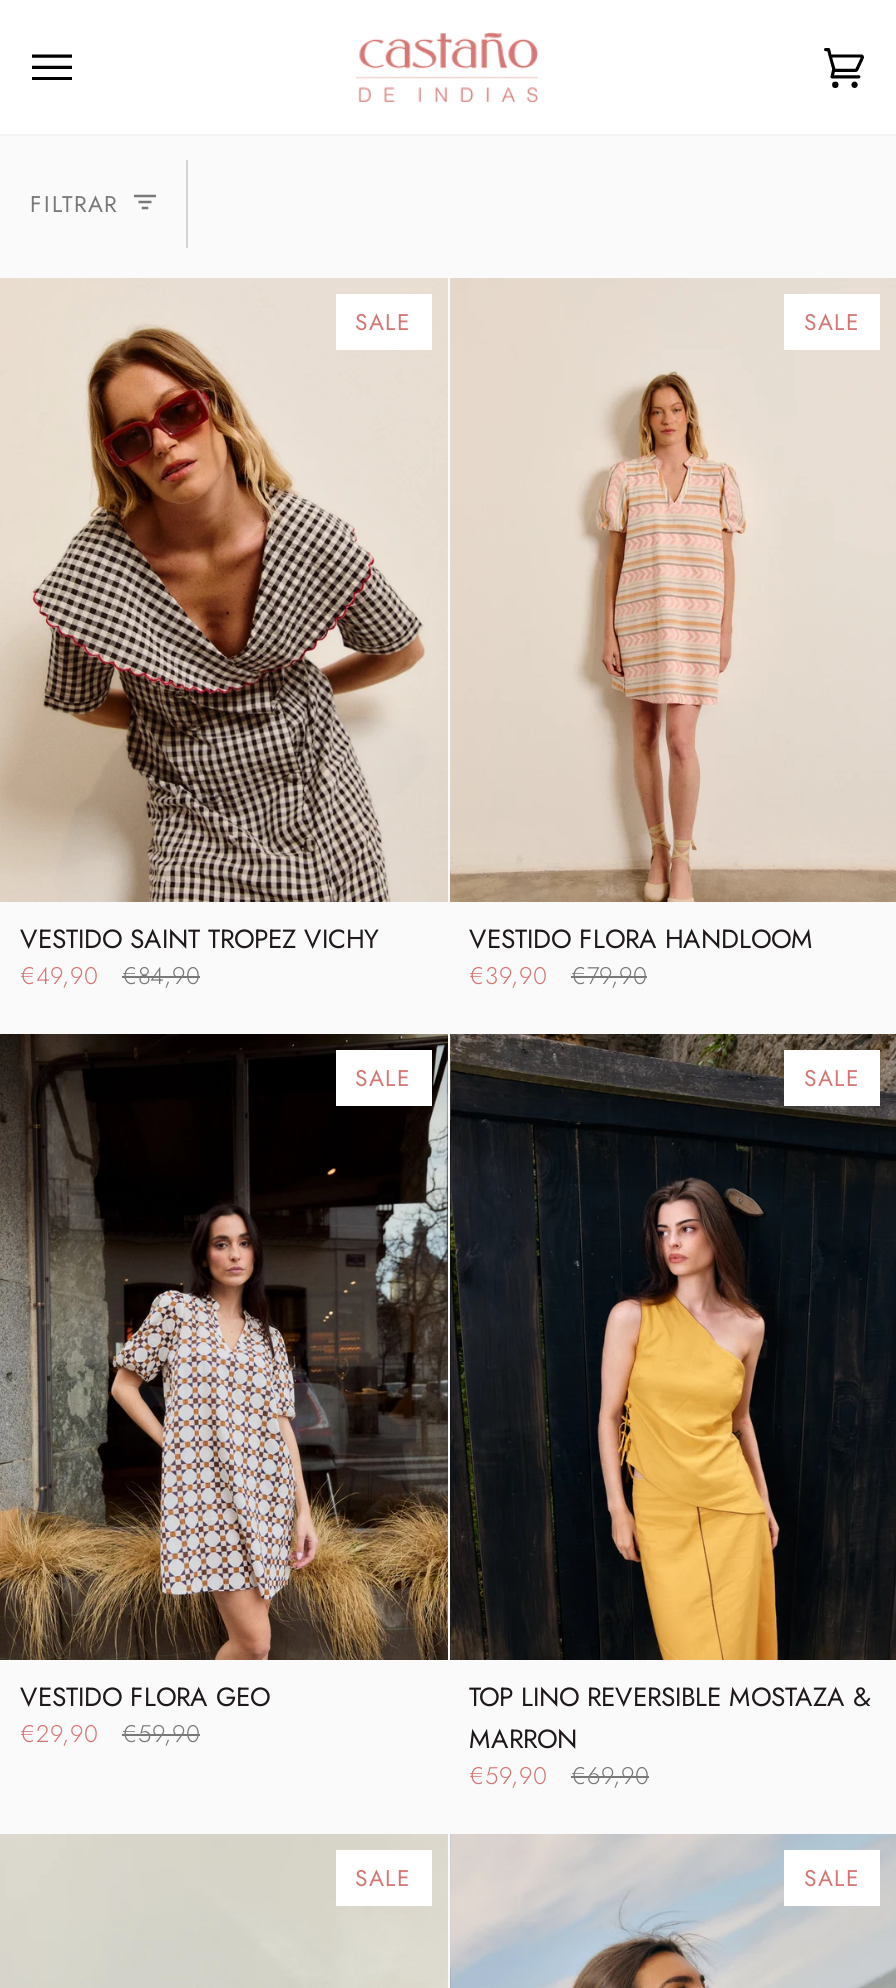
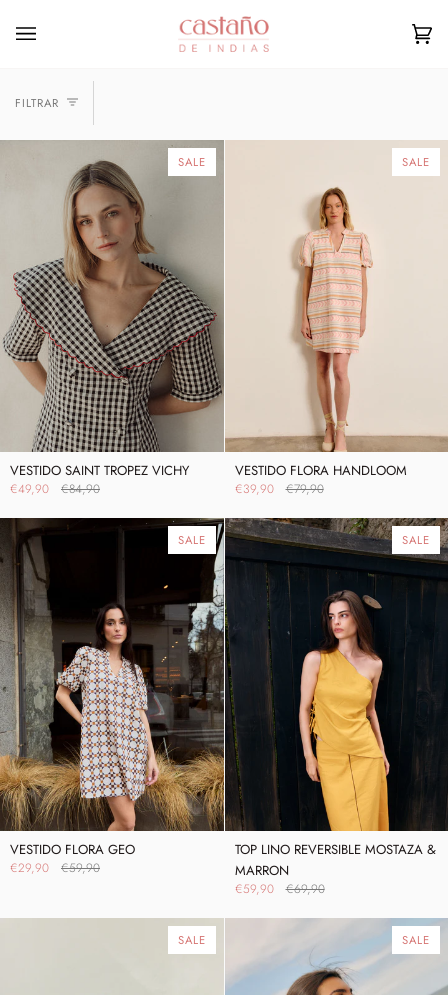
- [image]
+ [image]
